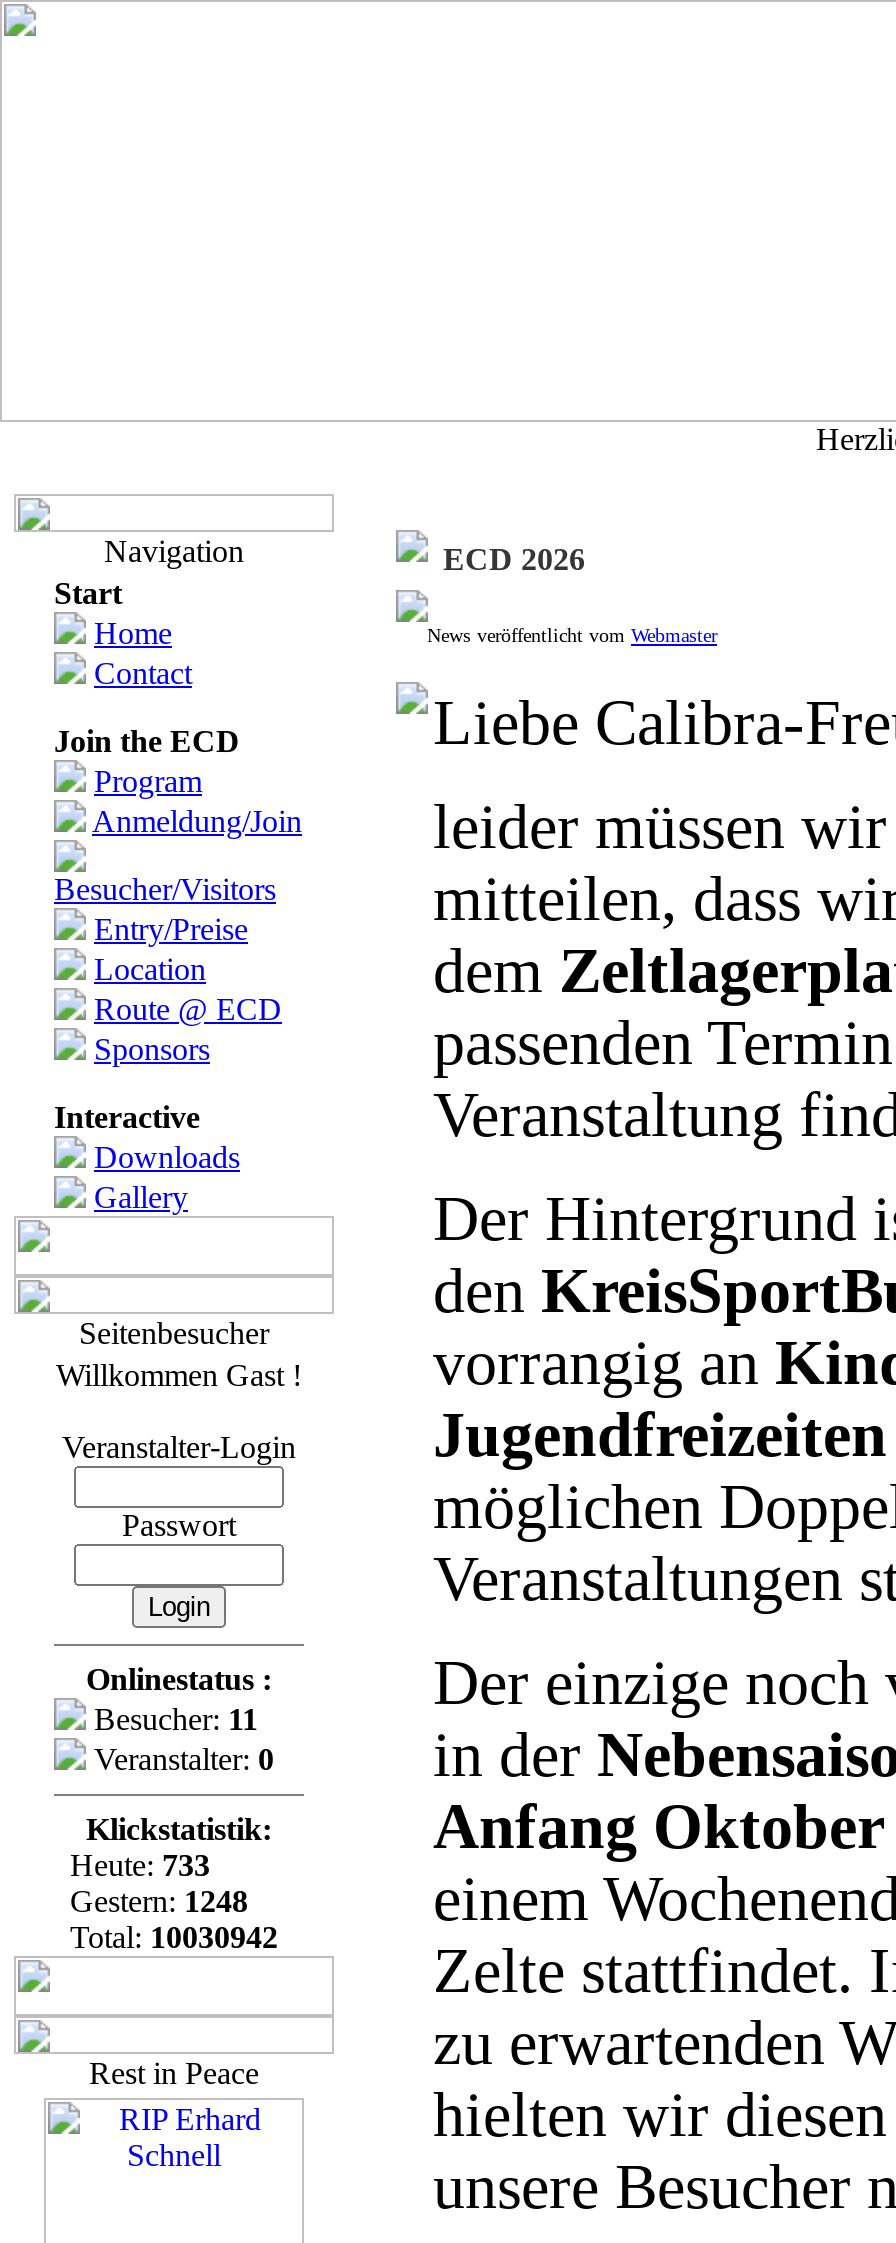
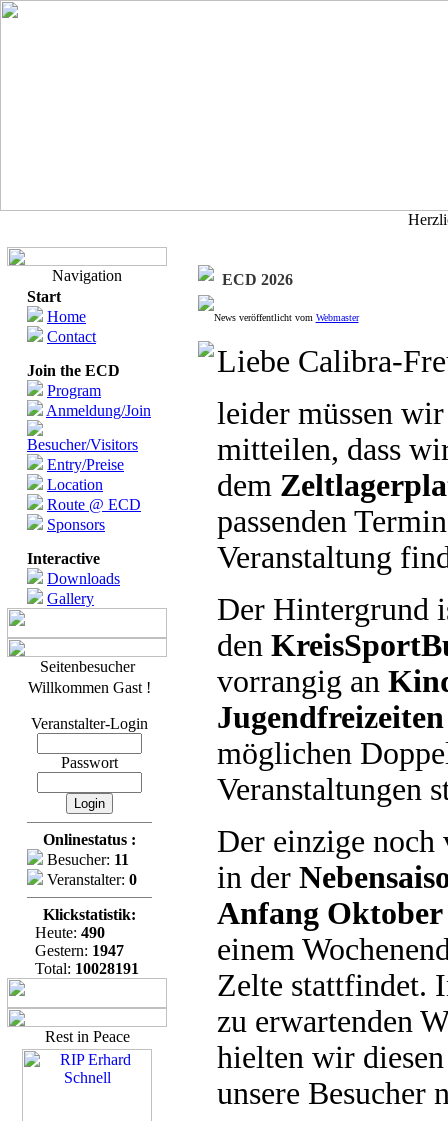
- Heute: 733
+ Heute: 490

- Gestern: 1248
+ Gestern: 1947

- Total: 10030942
+ Total: 10028191
